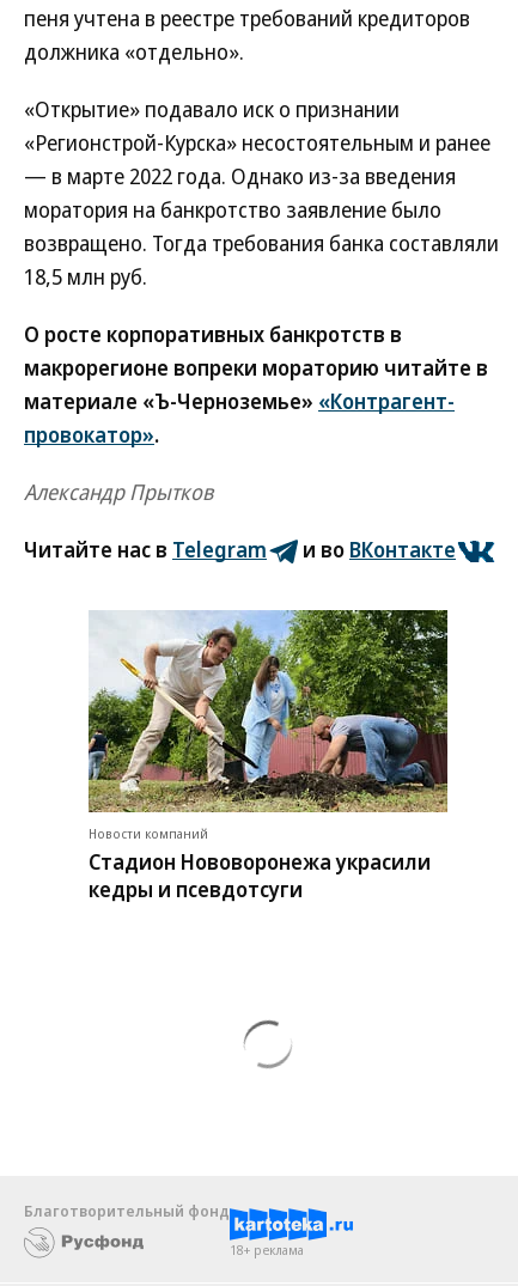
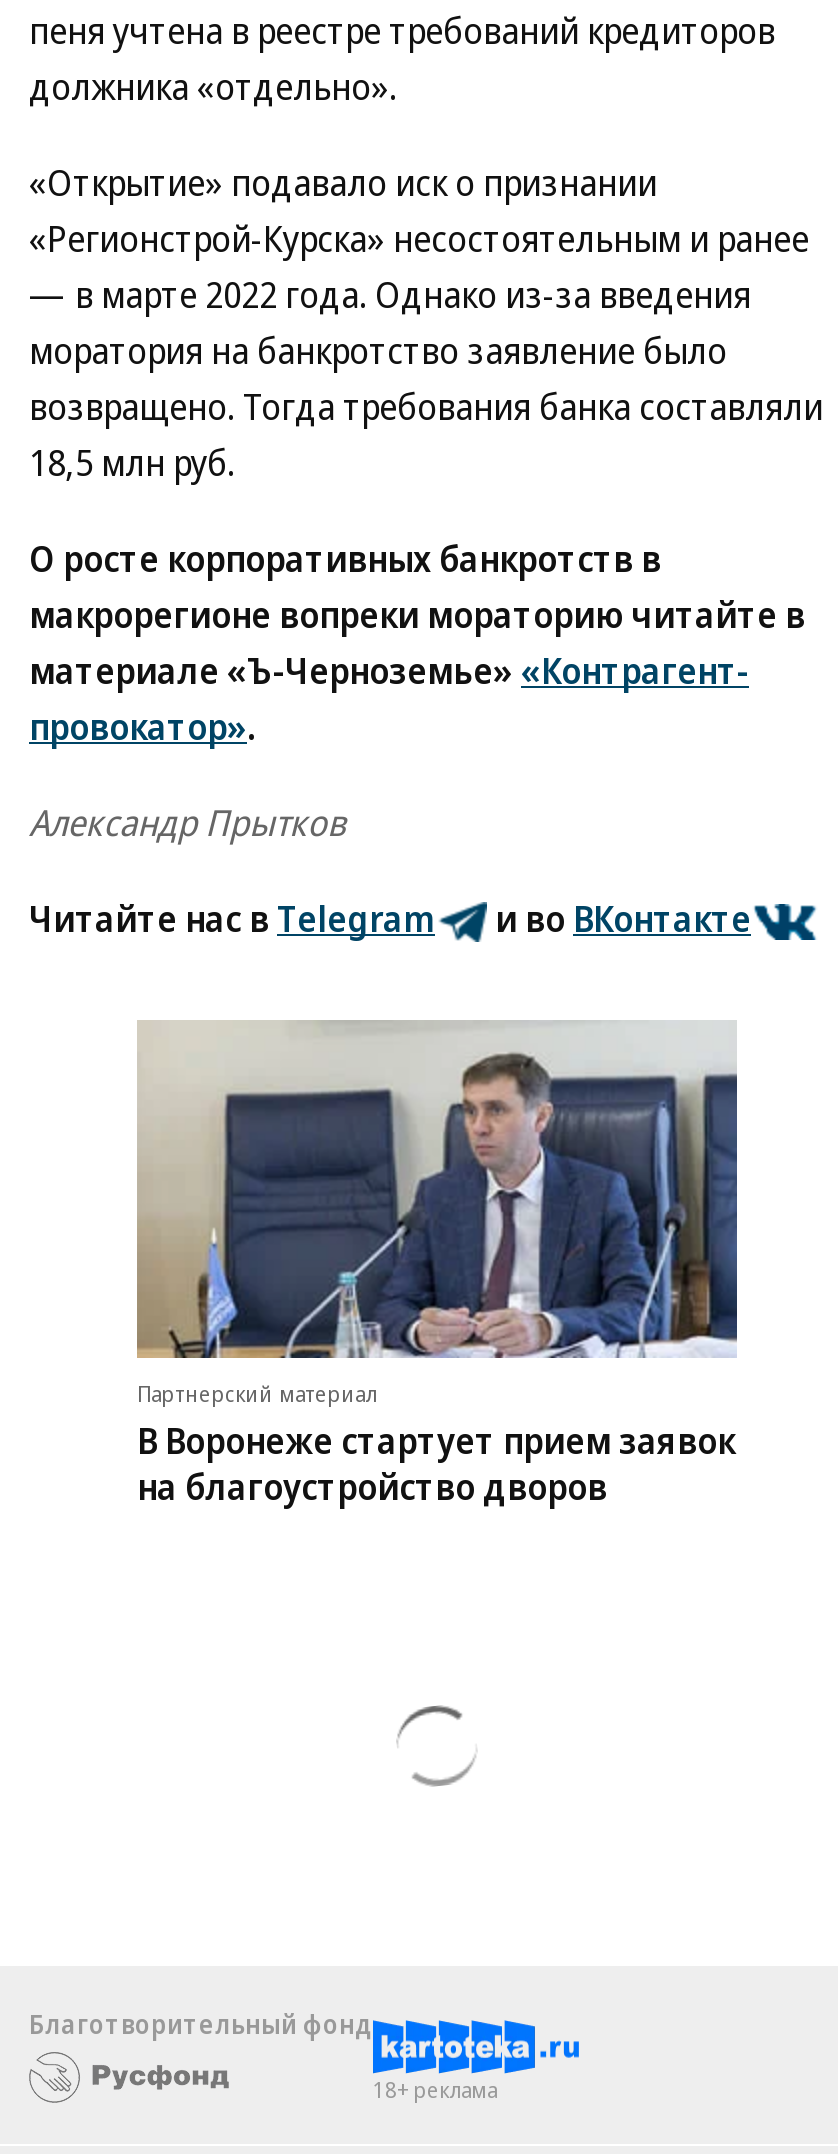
- [image]
- Новости компаний
- Стадион Нововоронежа украсили
- кедры и псевдотсуги
+ [image]
+ Партнерский материал
+ В Воронеже стартует прием заявок
+ на благоустройство дворов
